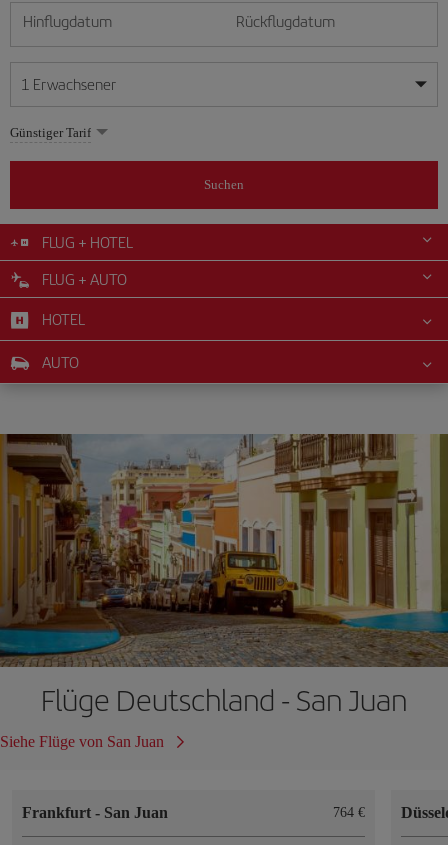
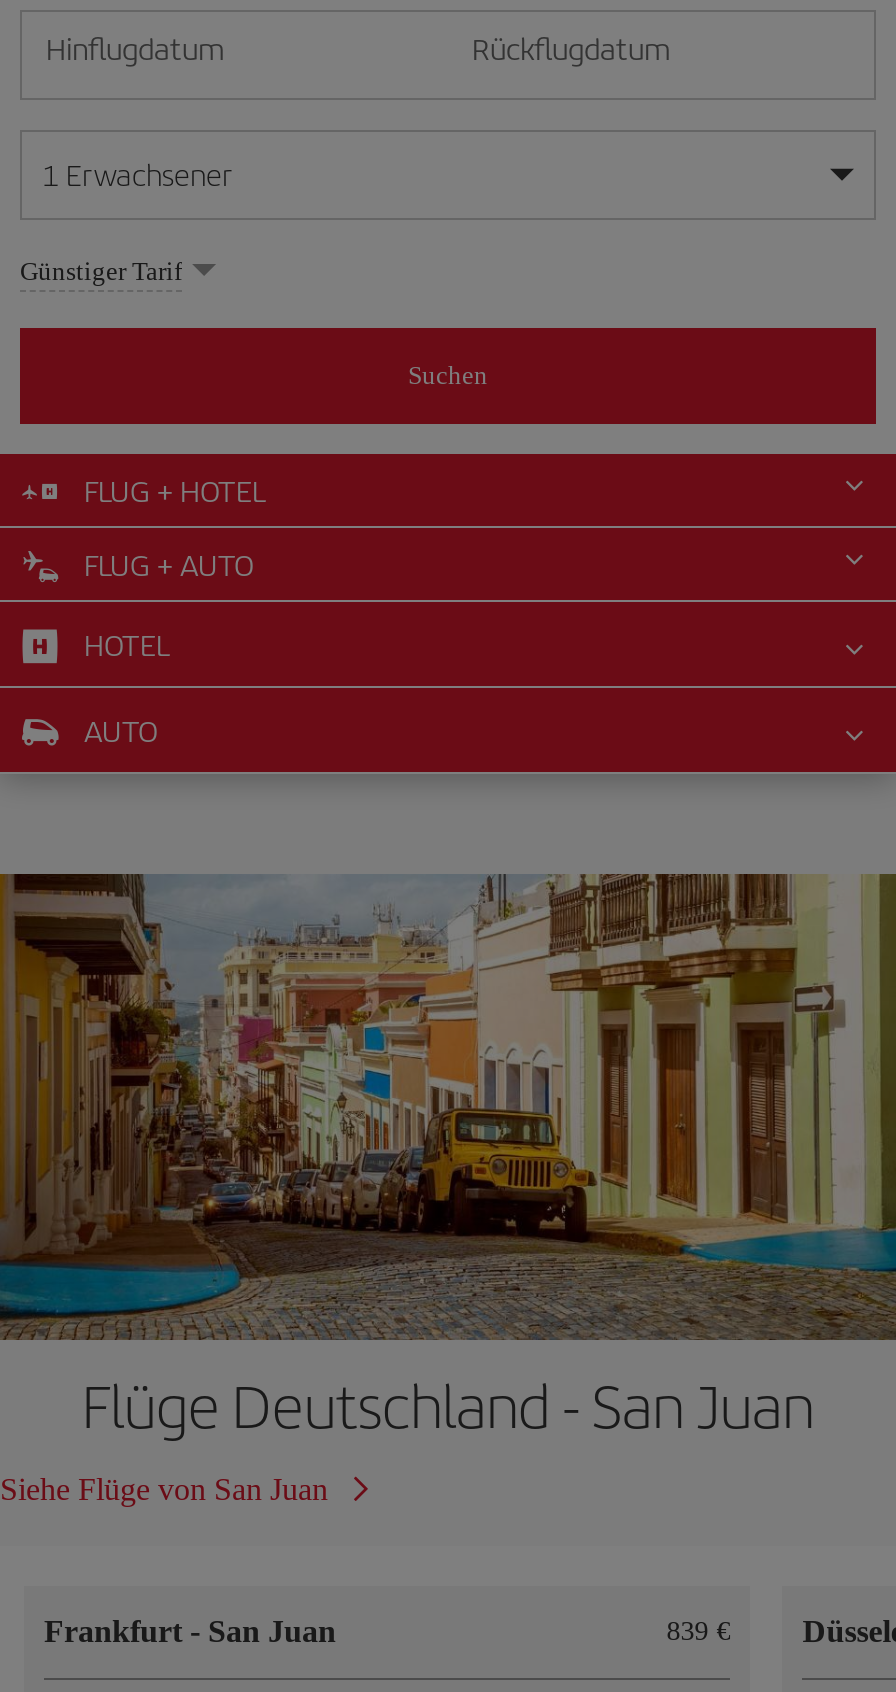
- 764 €
+ 839 €
